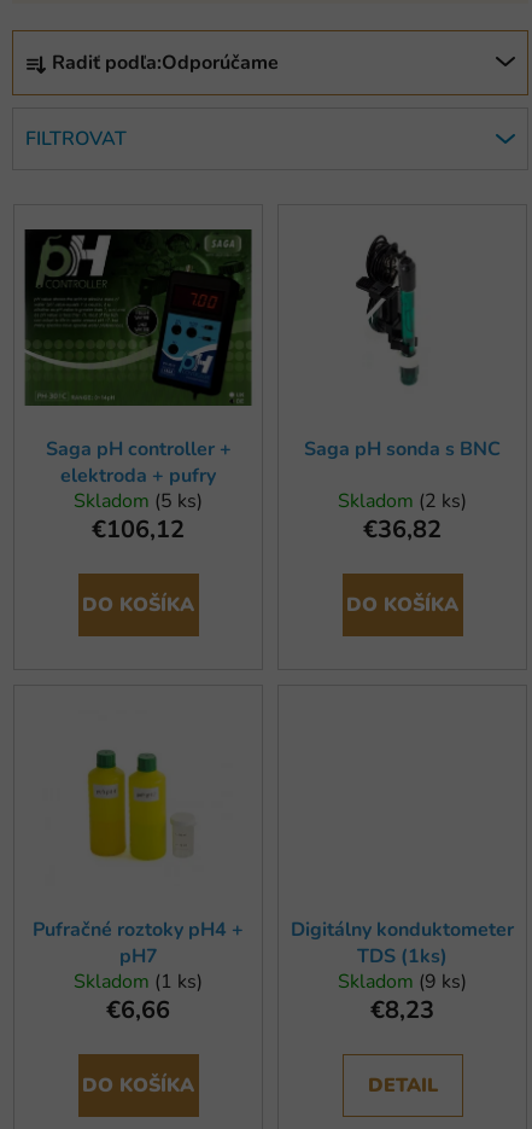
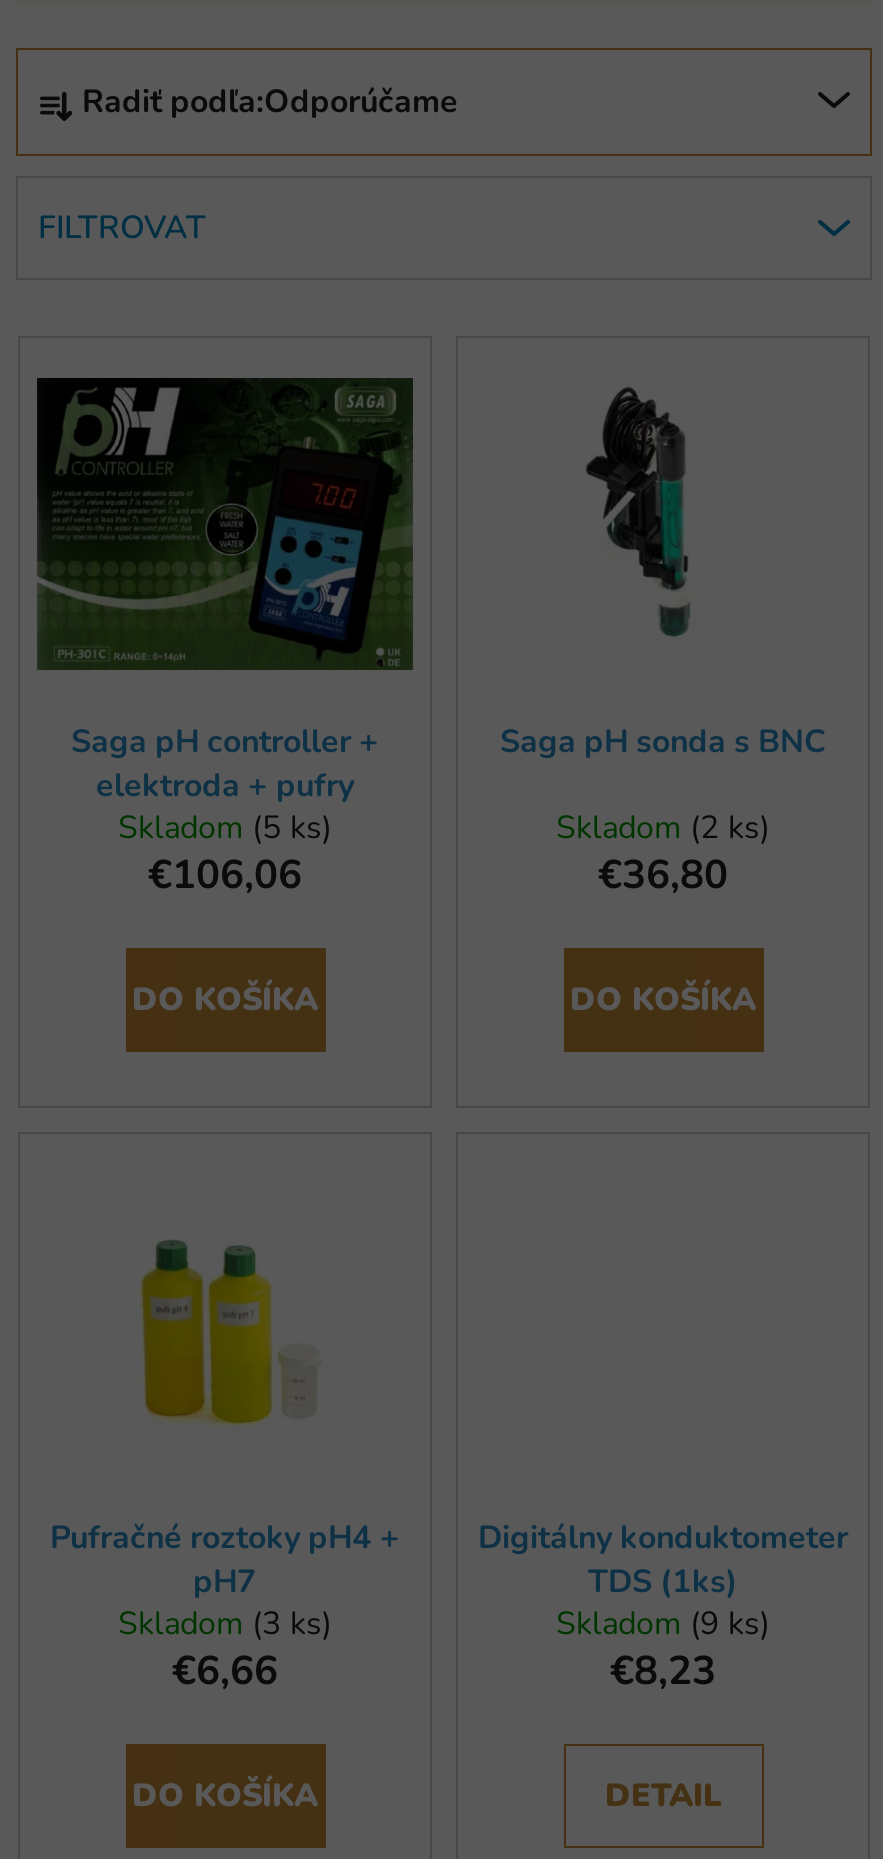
- €106,12
+ €106,06

- €36,82
+ €36,80

- Skladom (1 ks)
+ Skladom (3 ks)
